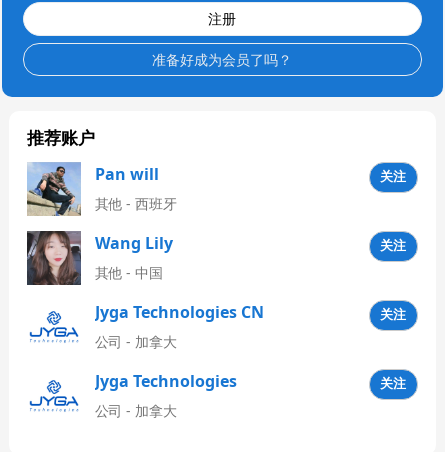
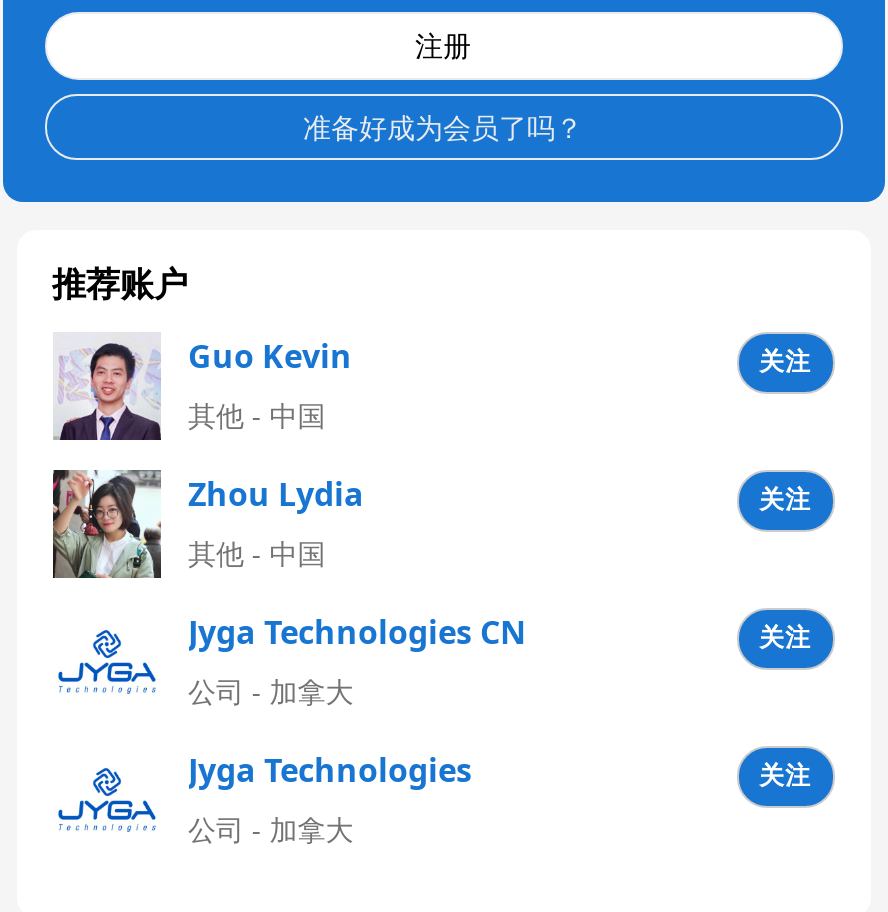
- [image]
- Pan will
+ [image]
+ Guo Kevin

- 其他 - 西班牙
+ 其他 - 中国

- [image]
- Wang Lily
+ [image]
+ Zhou Lydia
